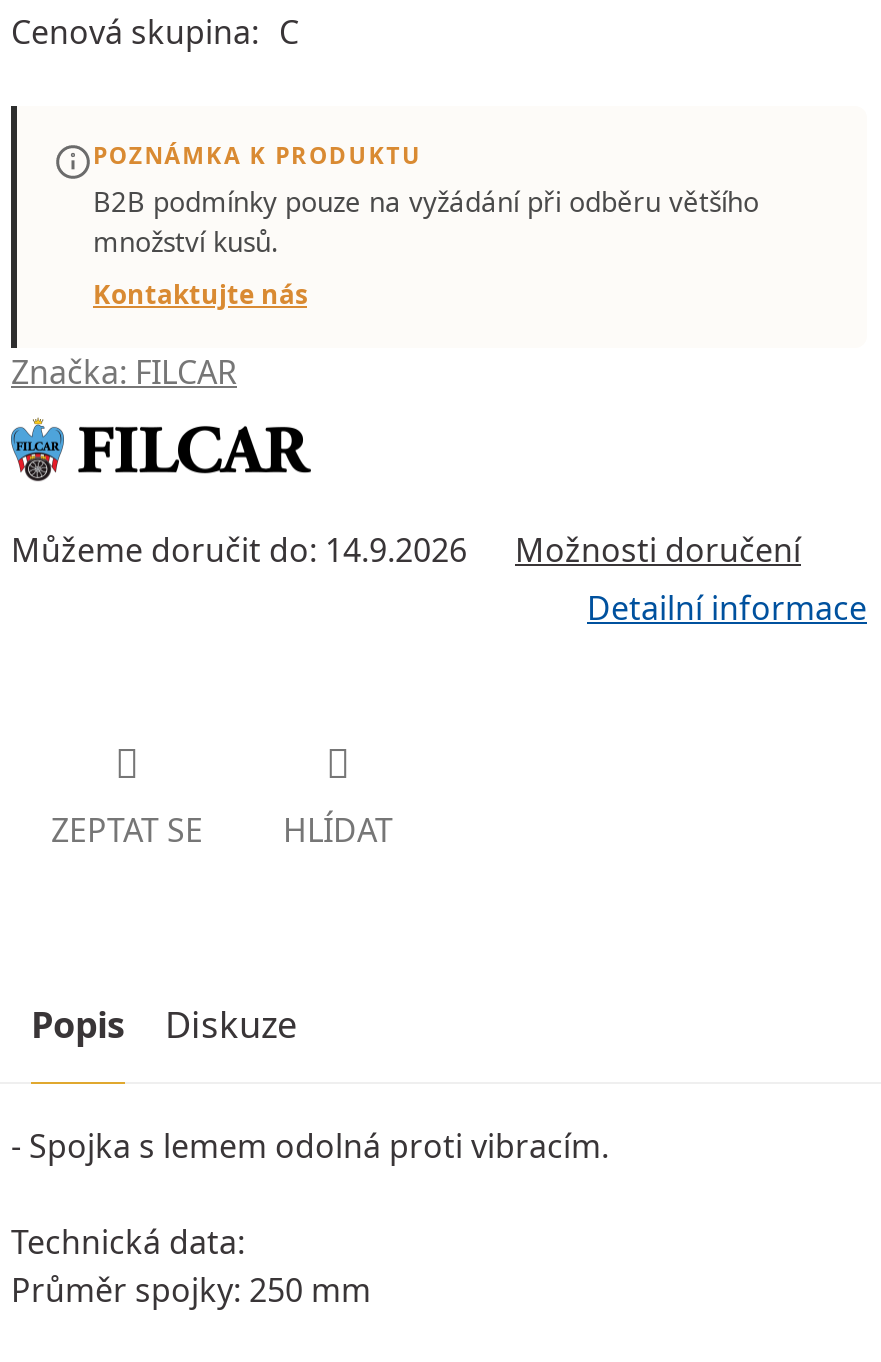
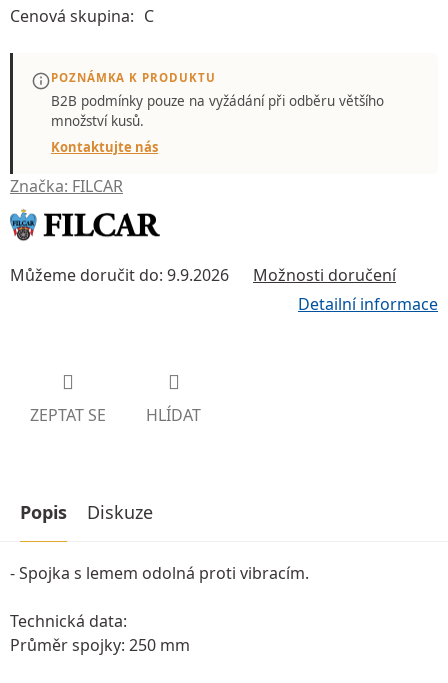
- Můžeme doručit do: 14.9.2026
+ Můžeme doručit do: 9.9.2026
